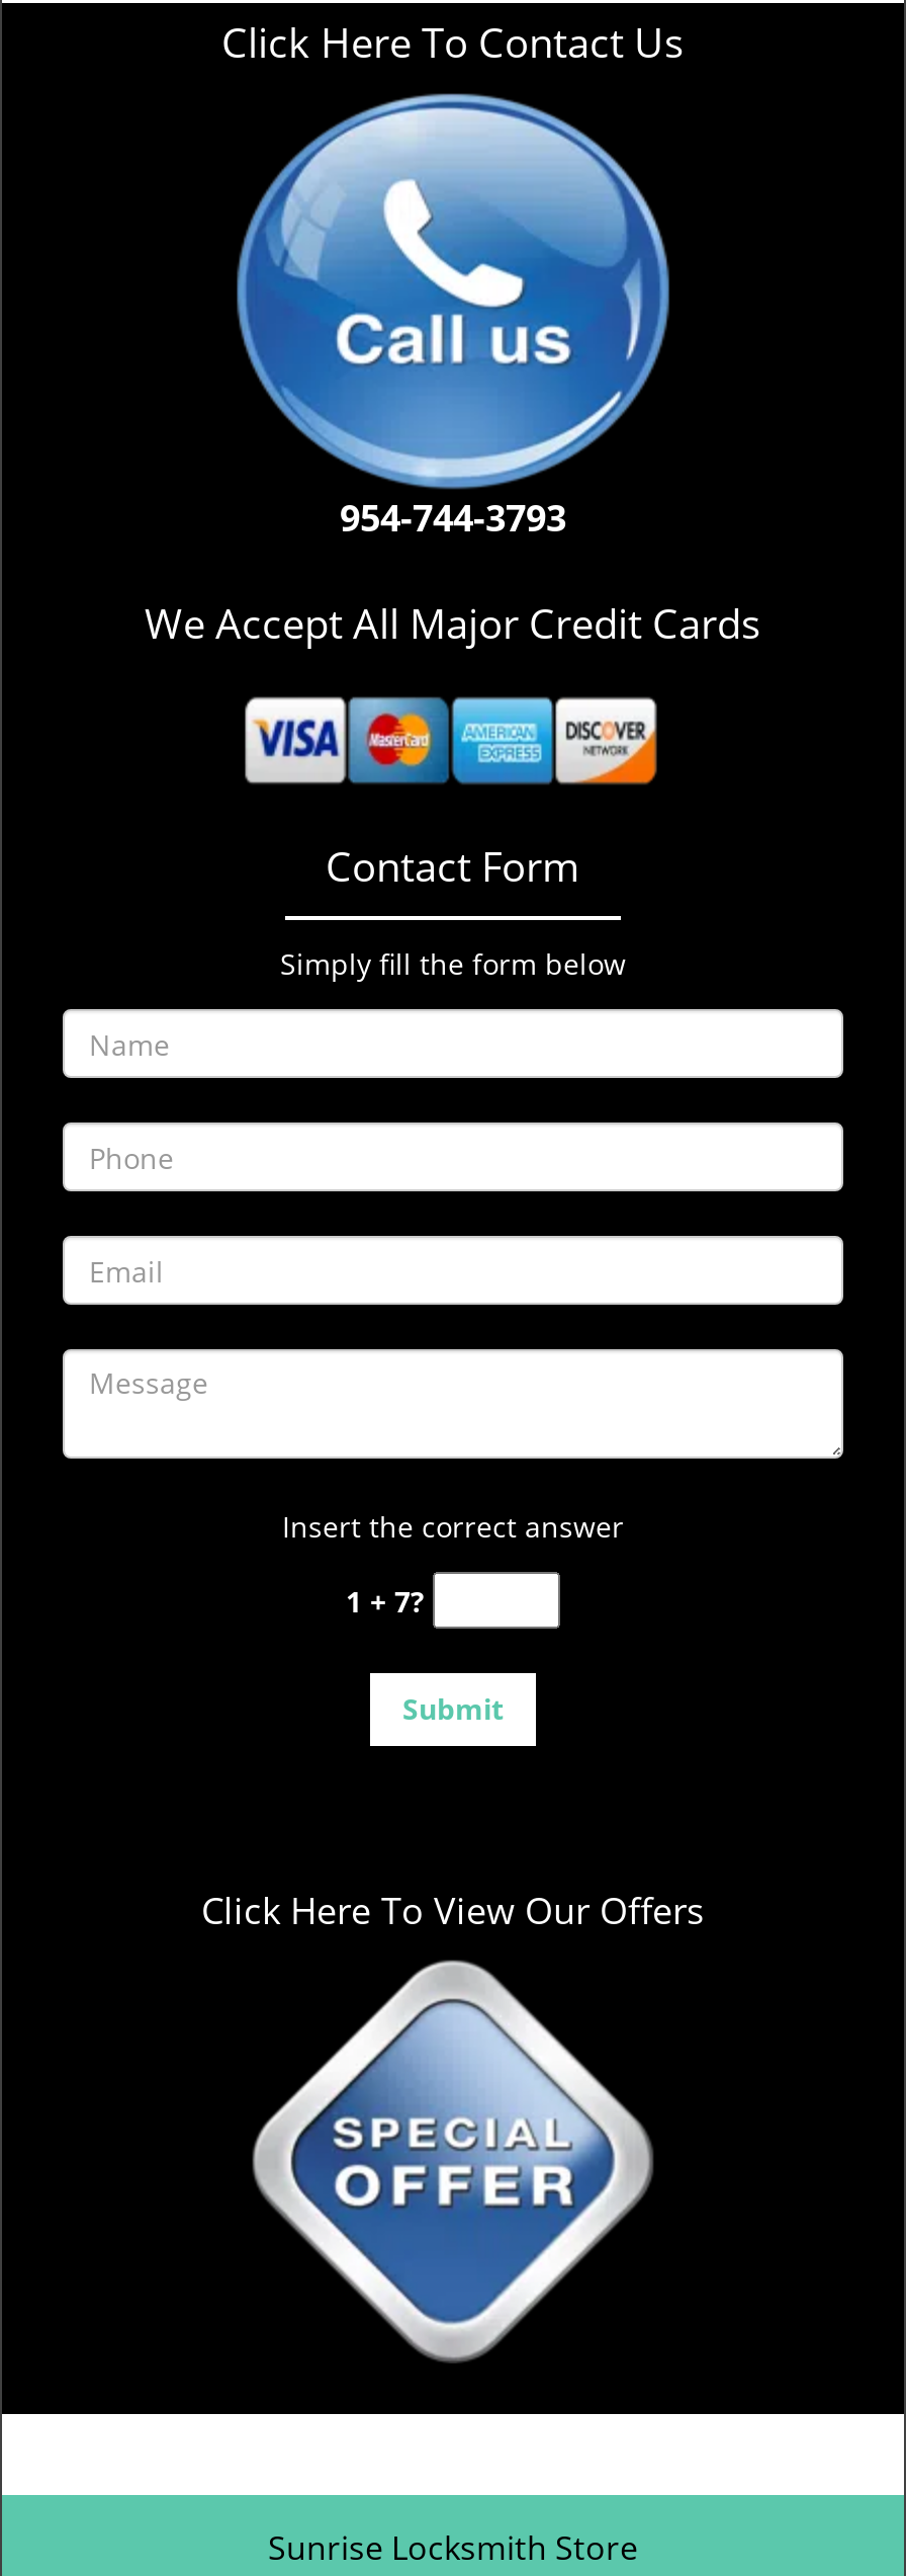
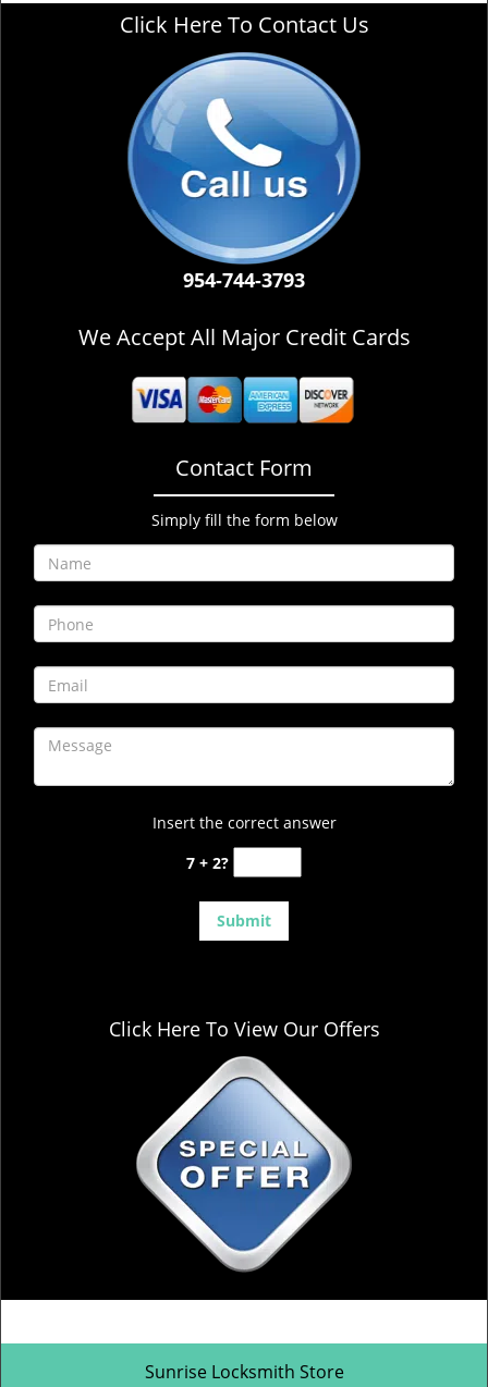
- 1 + 7?
+ 7 + 2?
